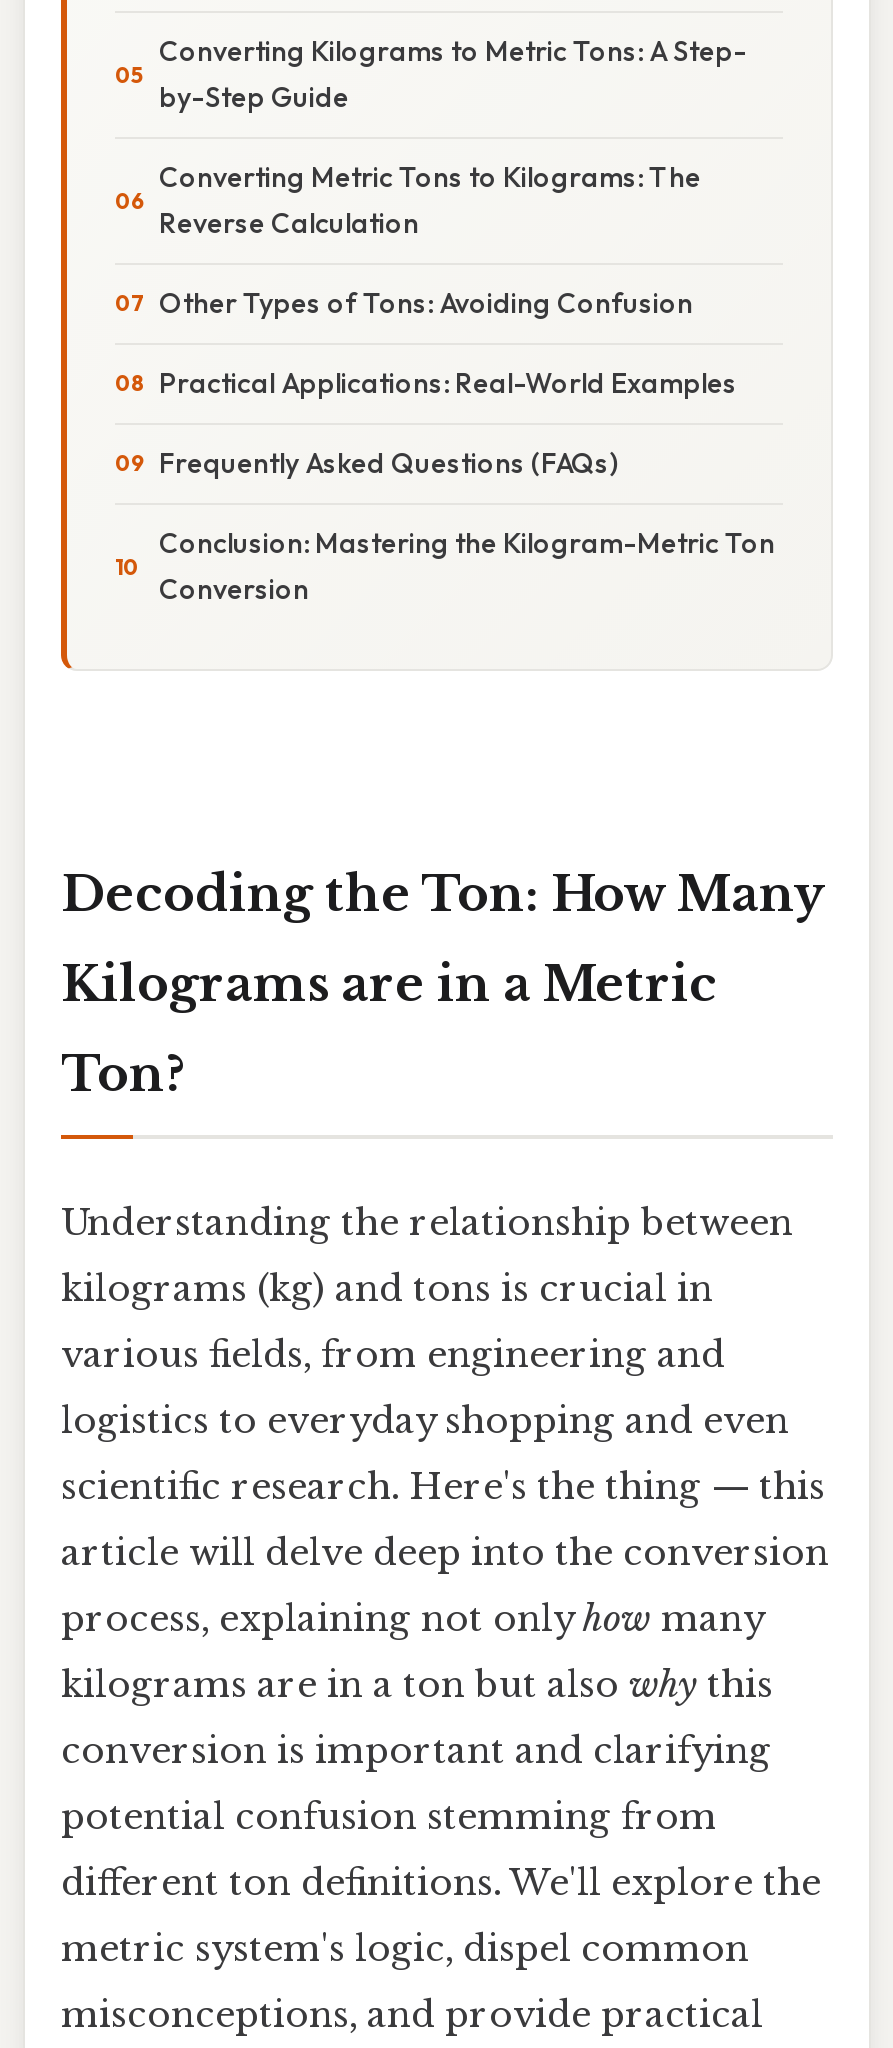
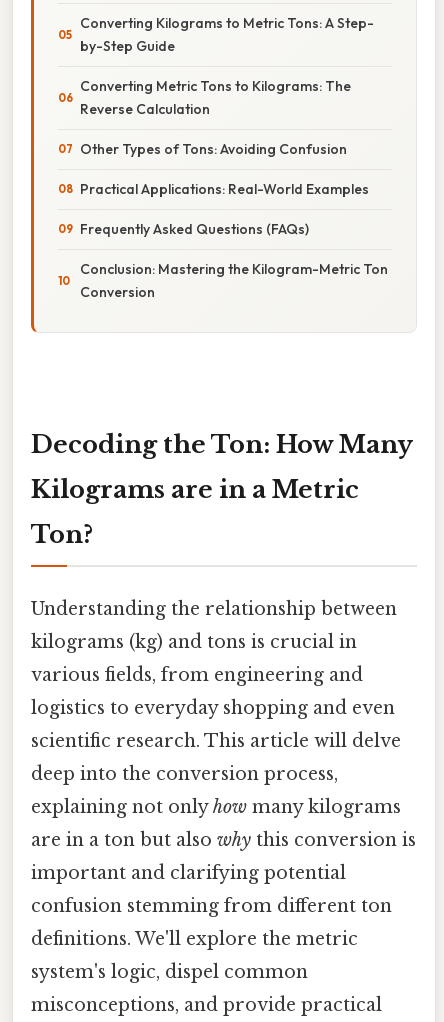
- scientific research. Here's the thing — this
+ scientific research. This article will delve

- article will delve deep into the conversion
+ deep into the conversion process,

- process, explaining not onlyhow many
+ explaining not onlyhow many kilograms

- kilograms are in a ton but also why this
+ are in a ton but also why this conversion is

- conversion is important and clarifying
+ important and clarifying potential

- potential confusion stemming from
+ confusion stemming from different ton

- different ton definitions. We'll explore the
+ definitions. We'll explore the metric

- metric system's logic, dispel common
+ system's logic, dispel common
